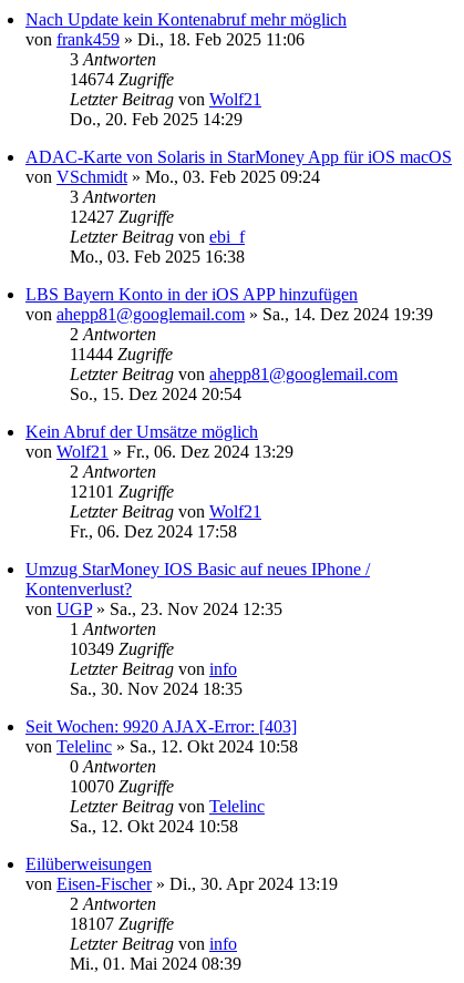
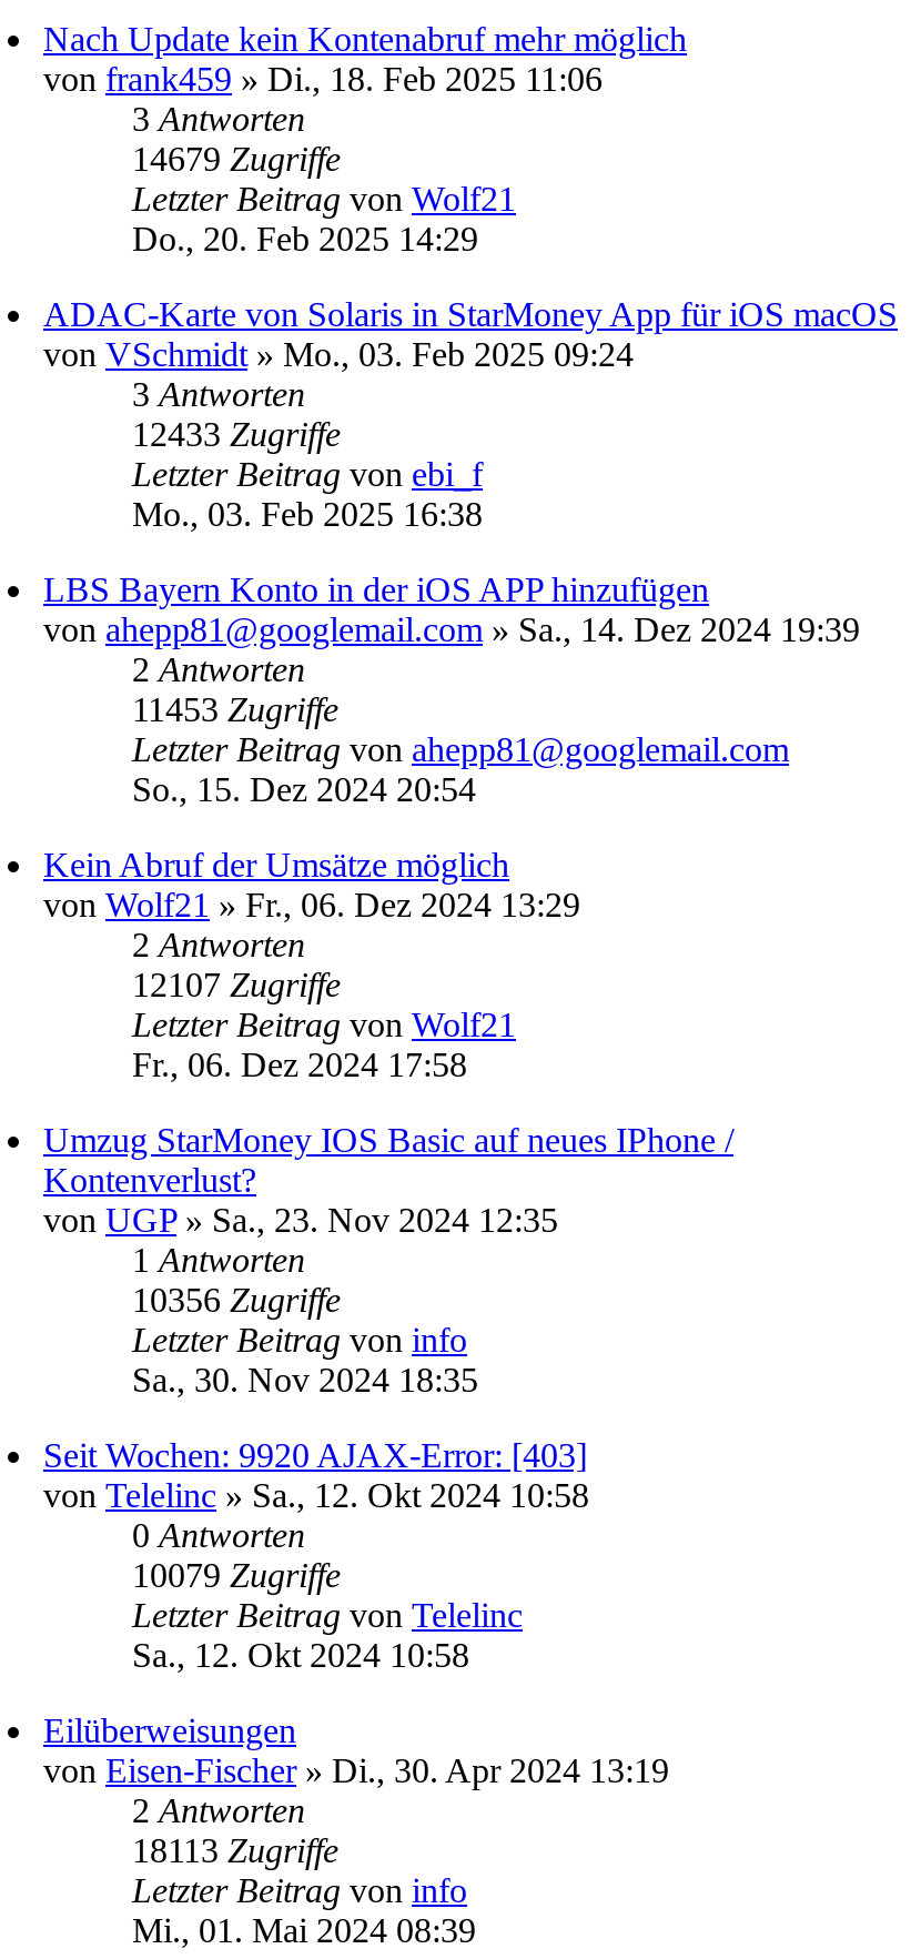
- 14674 Zugriffe
+ 14679 Zugriffe

- 12427 Zugriffe
+ 12433 Zugriffe

- 11444 Zugriffe
+ 11453 Zugriffe

- 12101 Zugriffe
+ 12107 Zugriffe

- 10349 Zugriffe
+ 10356 Zugriffe

- 10070 Zugriffe
+ 10079 Zugriffe

- 18107 Zugriffe
+ 18113 Zugriffe
